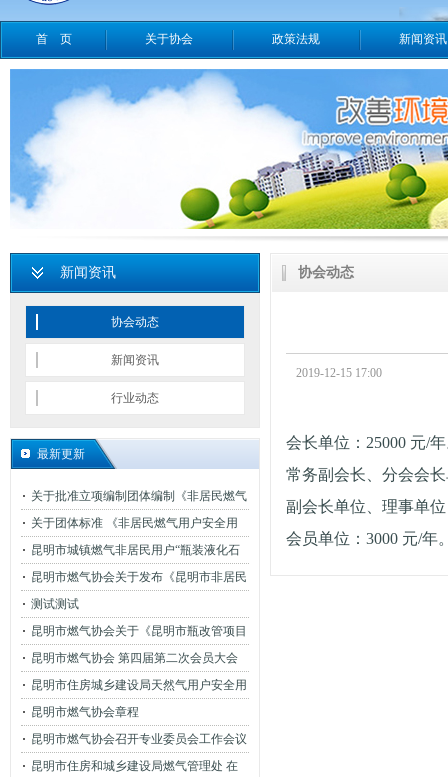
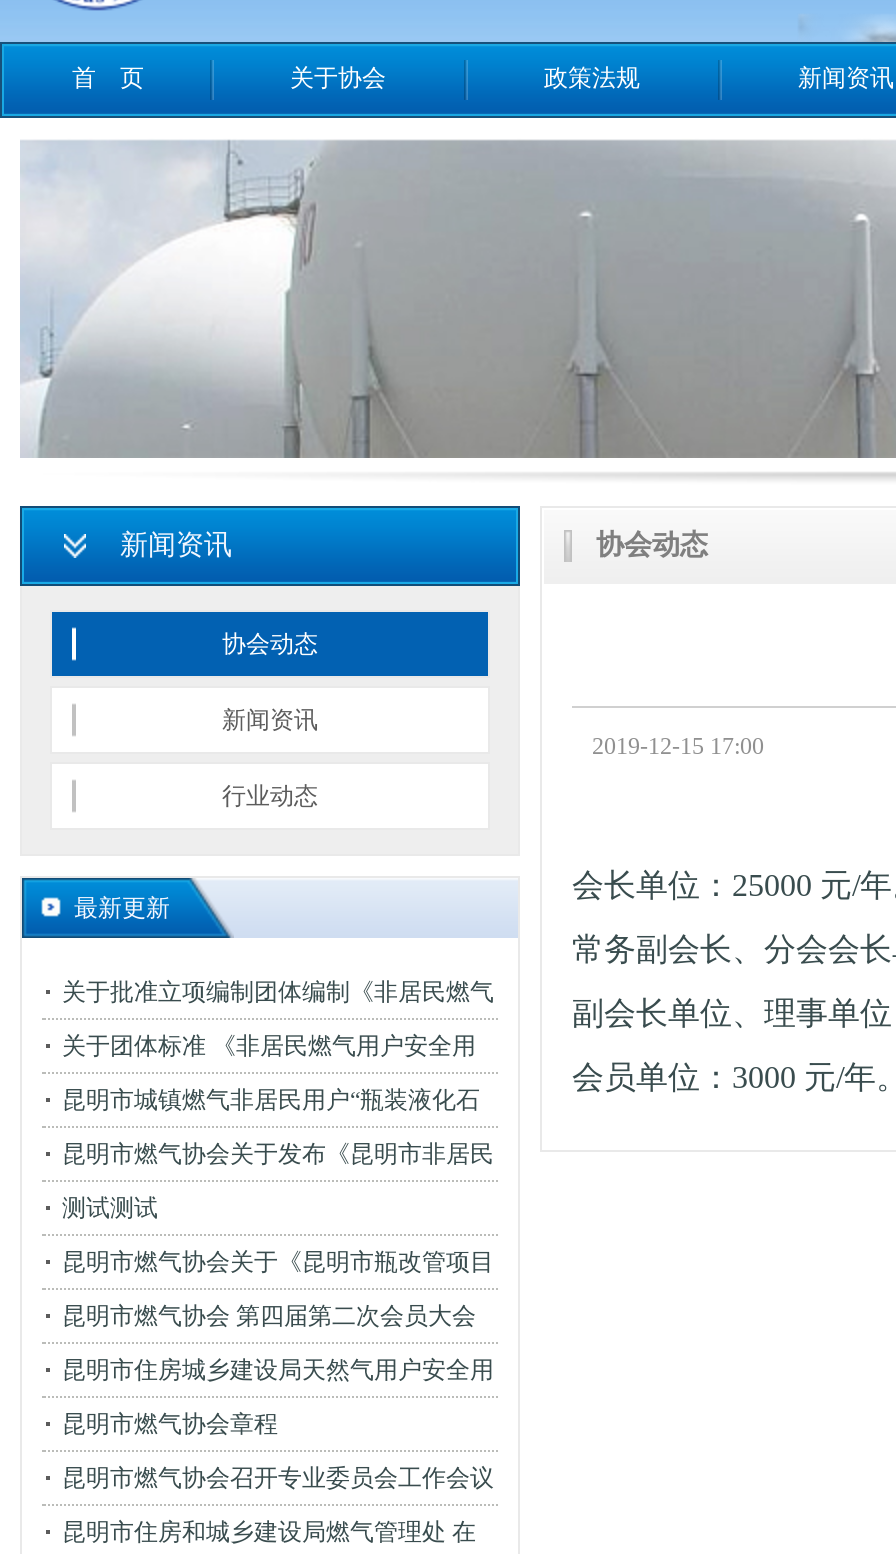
- [image]
+ [image]
